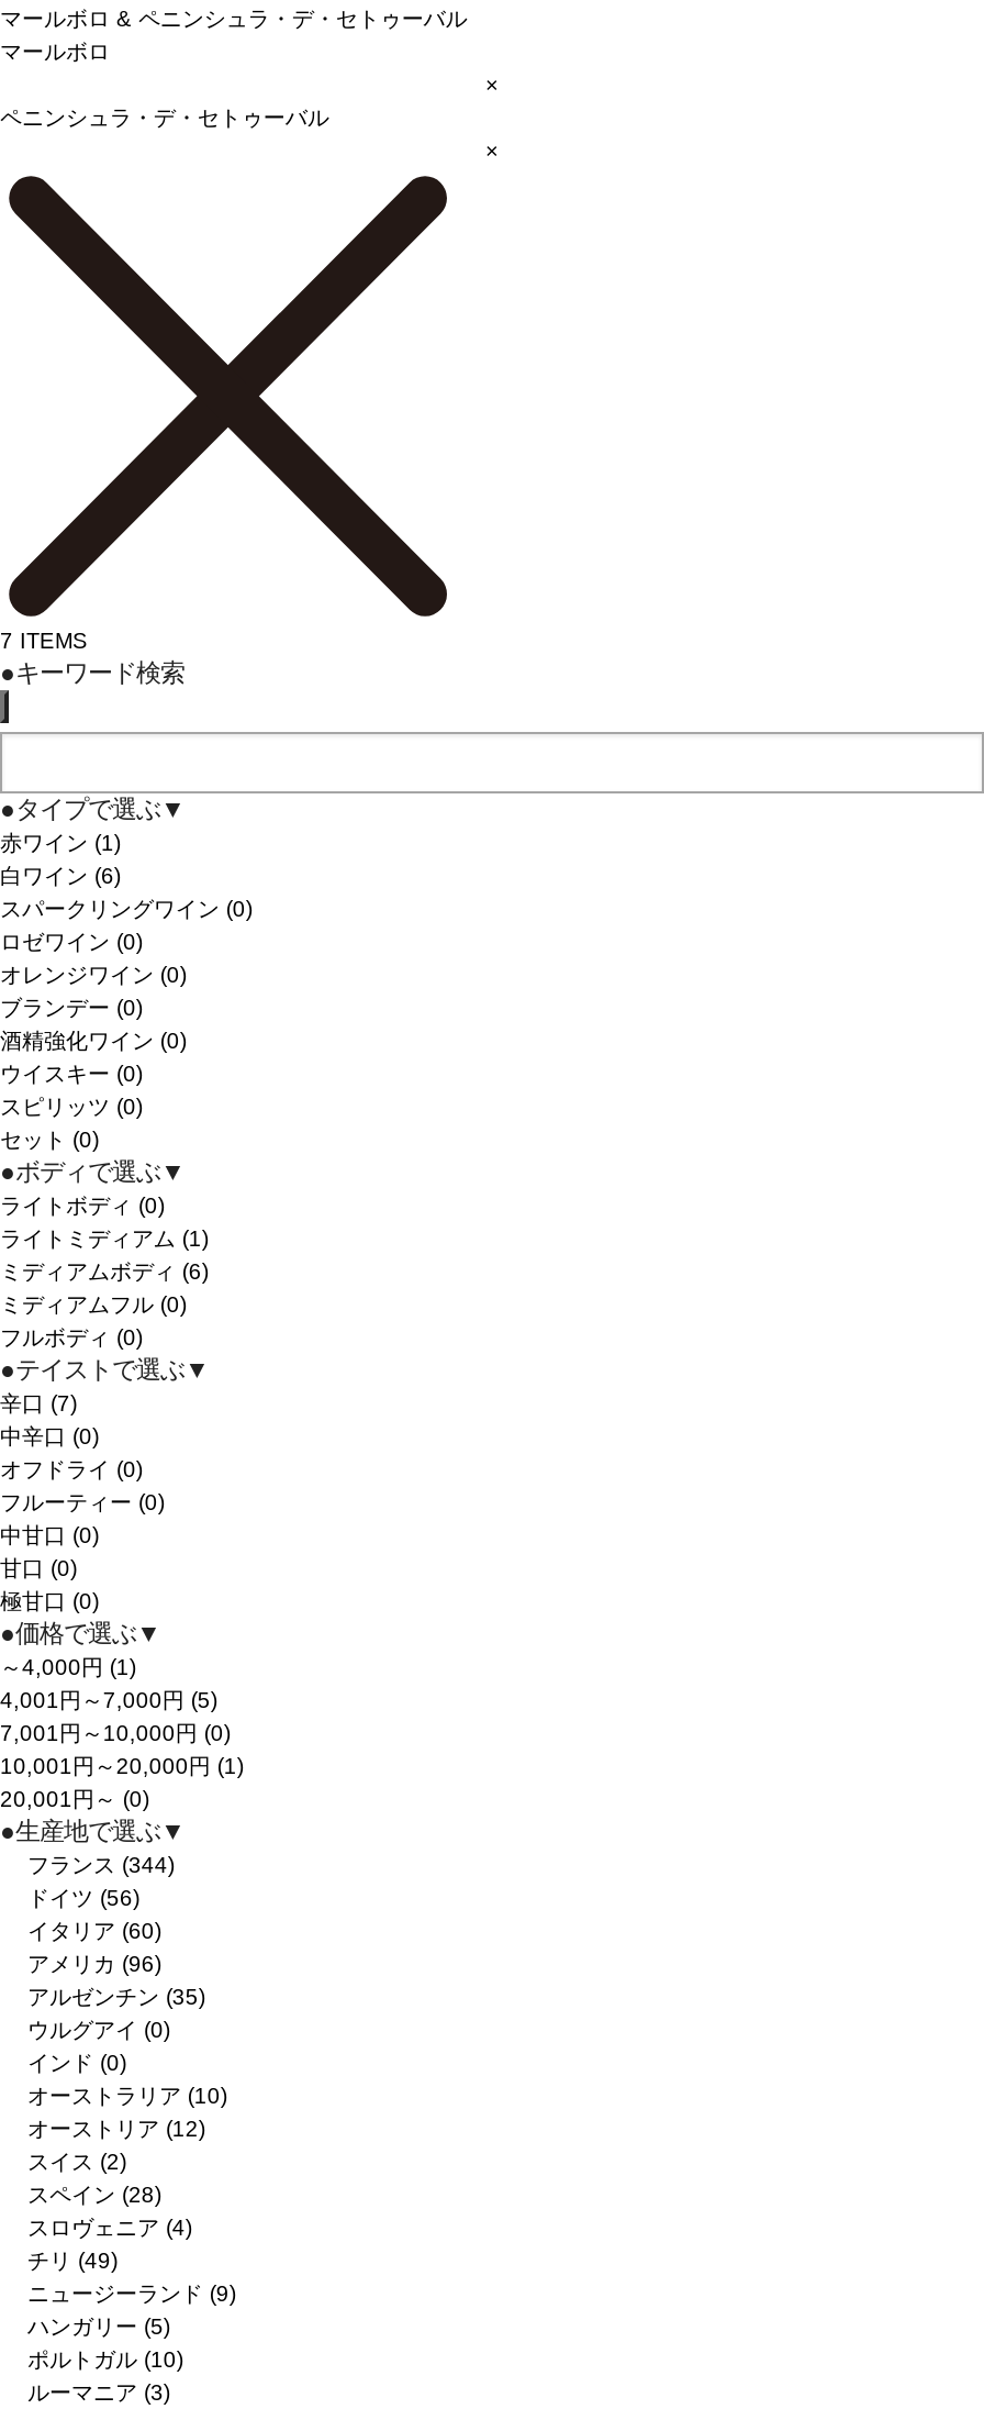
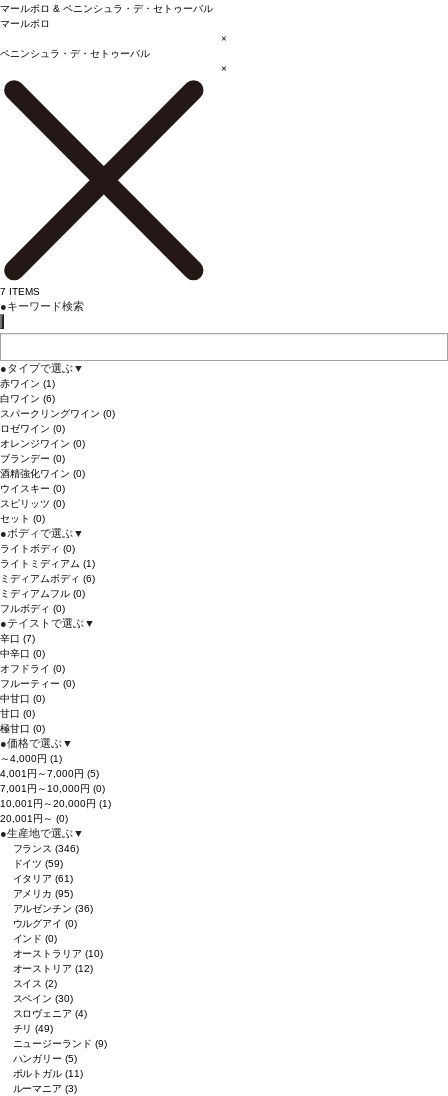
- フランス(344)
+ フランス(346)

- ドイツ(56)
+ ドイツ(59)

- イタリア(60)
+ イタリア(61)

- アメリカ(96)
+ アメリカ(95)

- アルゼンチン(35)
+ アルゼンチン(36)

- スペイン(28)
+ スペイン(30)

- ポルトガル(10)
+ ポルトガル(11)
